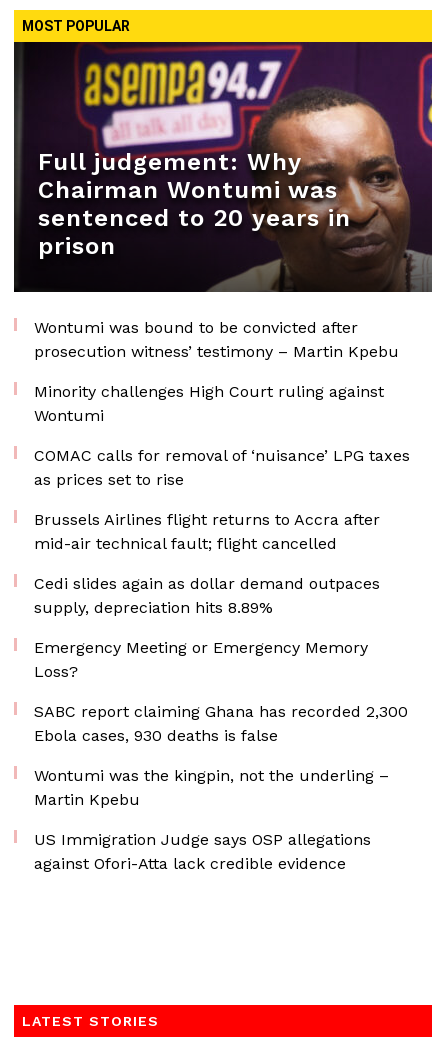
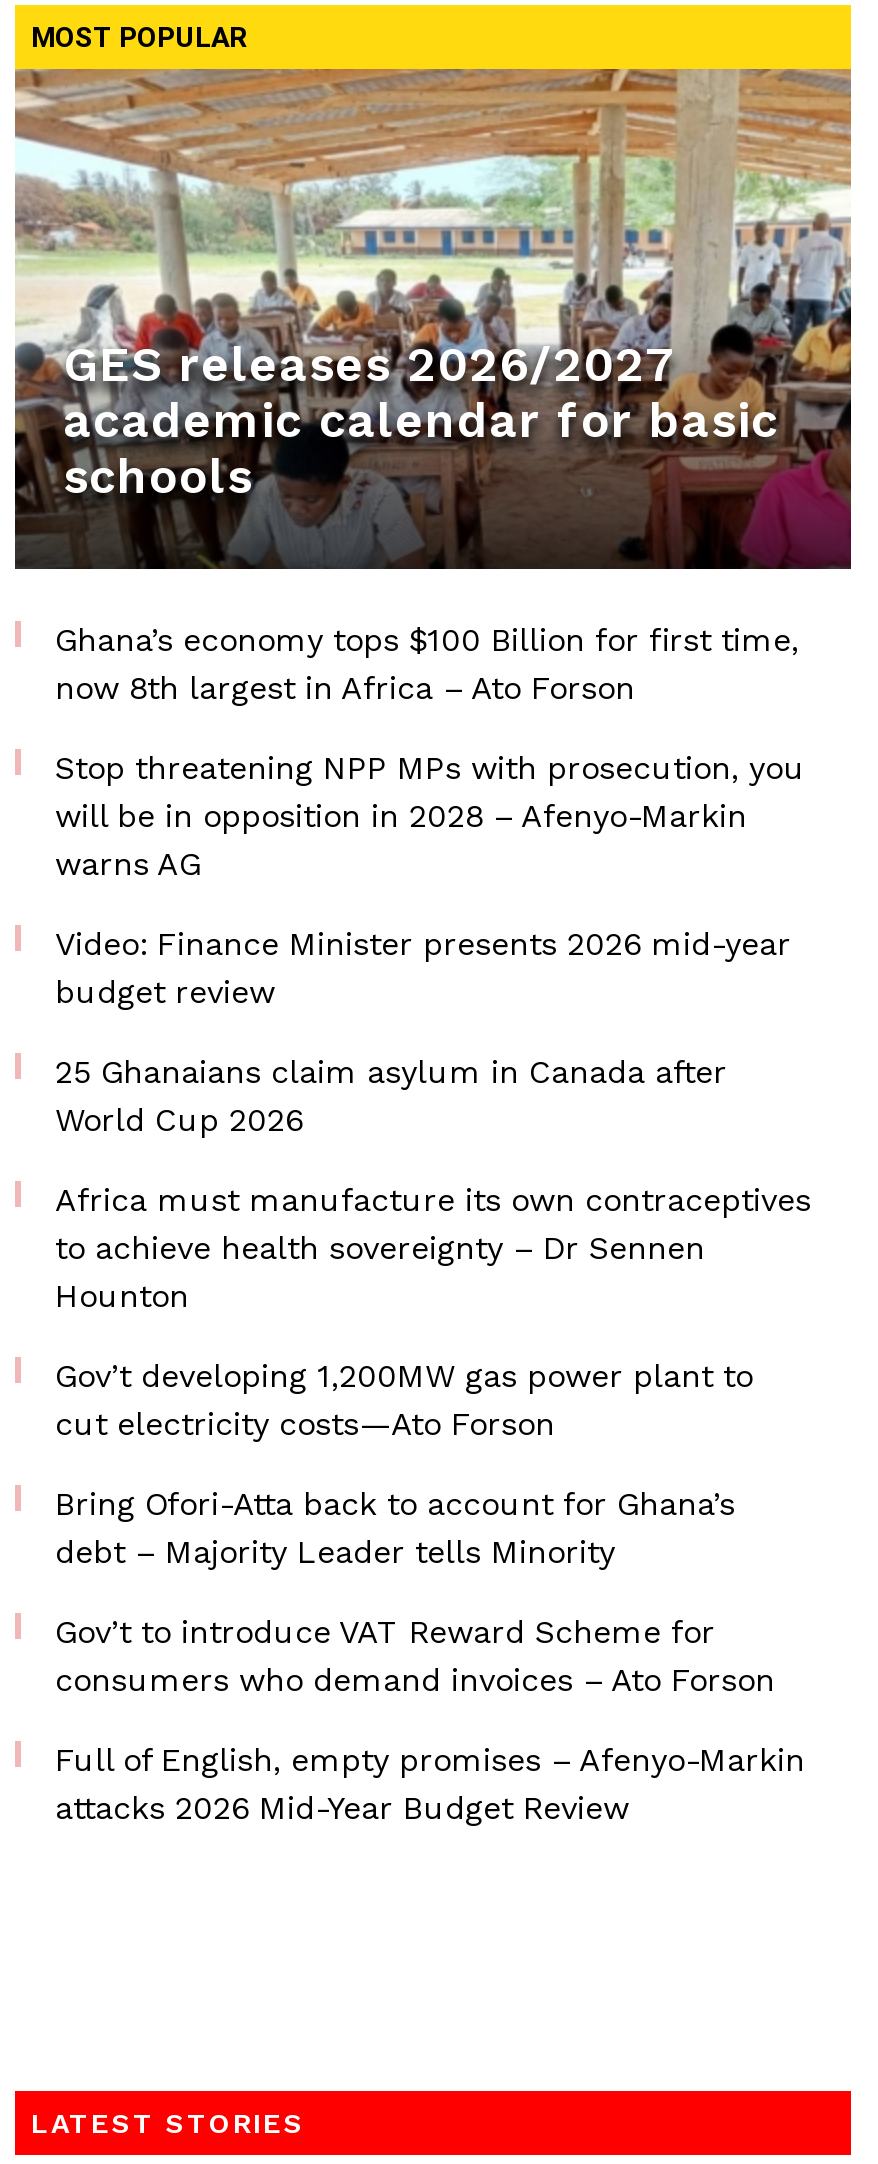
- [image]
- Full judgement: Why
- Chairman Wontumi was
- sentenced to 20 years in
- prison
+ [image]
+ GES releases 2026/2027
+ academic calendar for basic
+ schools

- Wontumi was bound to be convicted after
- prosecution witness’ testimony – Martin Kpebu
+ Ghana’s economy tops $100 Billion for first time,
+ now 8th largest in Africa – Ato Forson

- Minority challenges High Court ruling against
- Wontumi
+ Stop threatening NPP MPs with prosecution, you
+ will be in opposition in 2028 – Afenyo-Markin
+ warns AG

- COMAC calls for removal of ‘nuisance’ LPG taxes
- as prices set to rise
+ Video: Finance Minister presents 2026 mid-year
+ budget review

- Brussels Airlines flight returns to Accra after
- mid-air technical fault; flight cancelled
+ 25 Ghanaians claim asylum in Canada after
+ World Cup 2026

- Cedi slides again as dollar demand outpaces
- supply, depreciation hits 8.89%
+ Africa must manufacture its own contraceptives
+ to achieve health sovereignty – Dr Sennen
+ Hounton

- Emergency Meeting or Emergency Memory
- Loss?
+ Gov’t developing 1,200MW gas power plant to
+ cut electricity costs—Ato Forson

- SABC report claiming Ghana has recorded 2,300
- Ebola cases, 930 deaths is false
+ Bring Ofori-Atta back to account for Ghana’s
+ debt – Majority Leader tells Minority

- Wontumi was the kingpin, not the underling –
- Martin Kpebu
+ Gov’t to introduce VAT Reward Scheme for
+ consumers who demand invoices – Ato Forson

- US Immigration Judge says OSP allegations
- against Ofori-Atta lack credible evidence
+ Full of English, empty promises – Afenyo-Markin
+ attacks 2026 Mid-Year Budget Review
